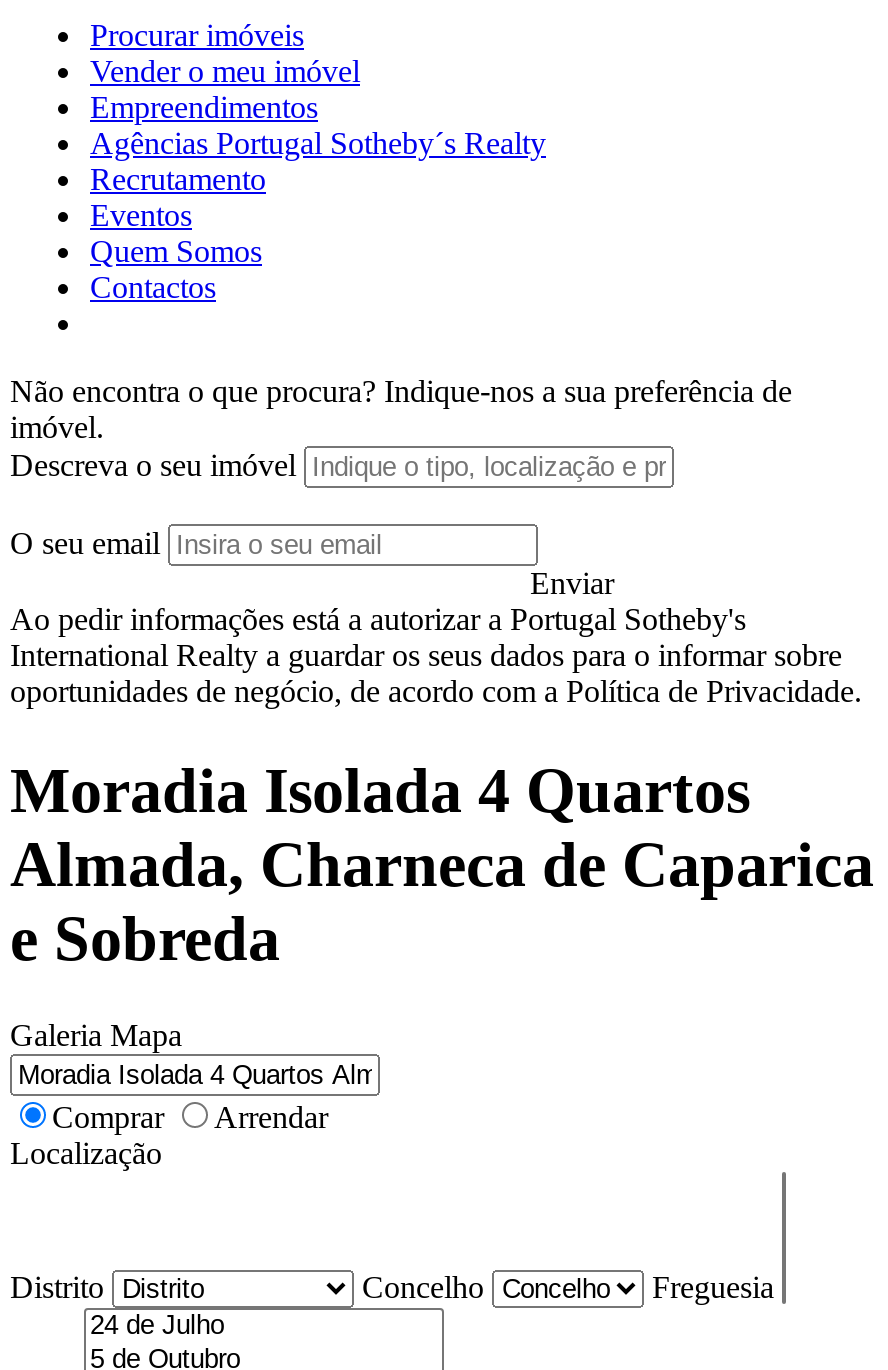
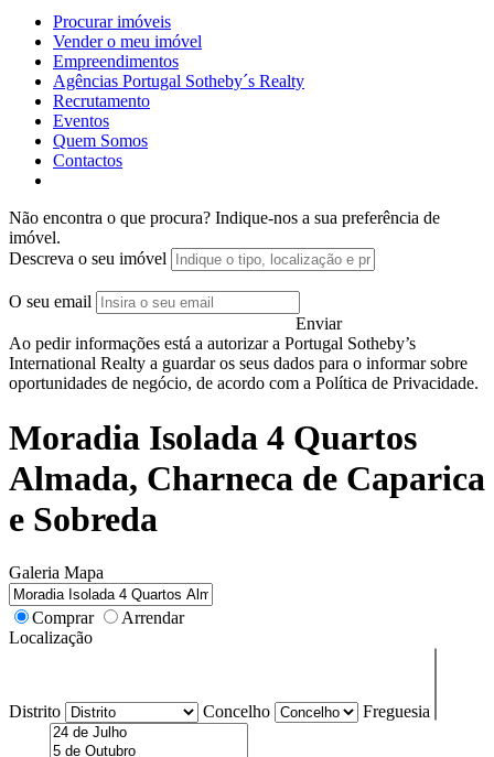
- Ao pedir informações está a autorizar a Portugal Sotheby's
+ Ao pedir informações está a autorizar a Portugal Sotheby’s
